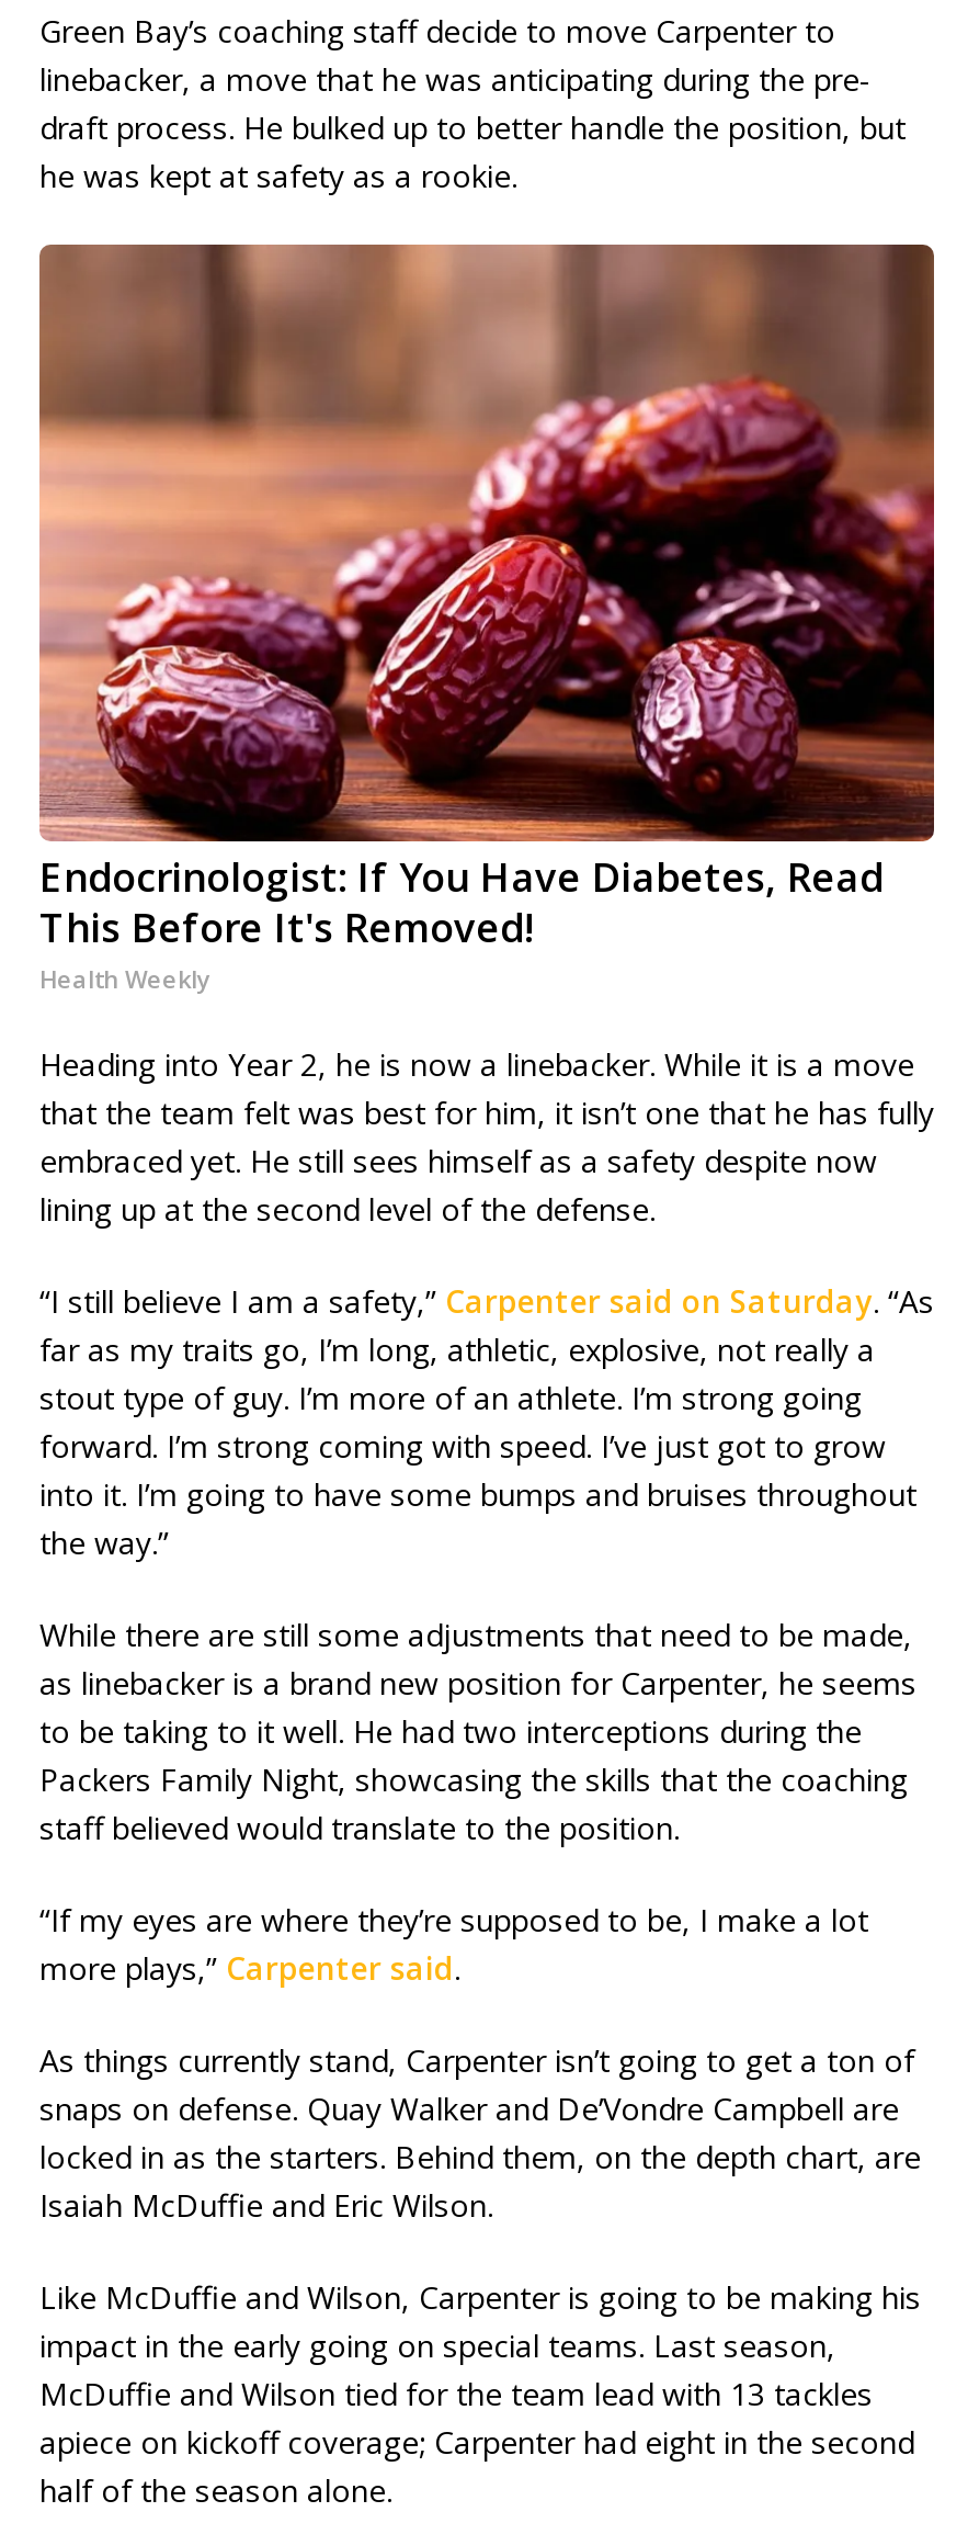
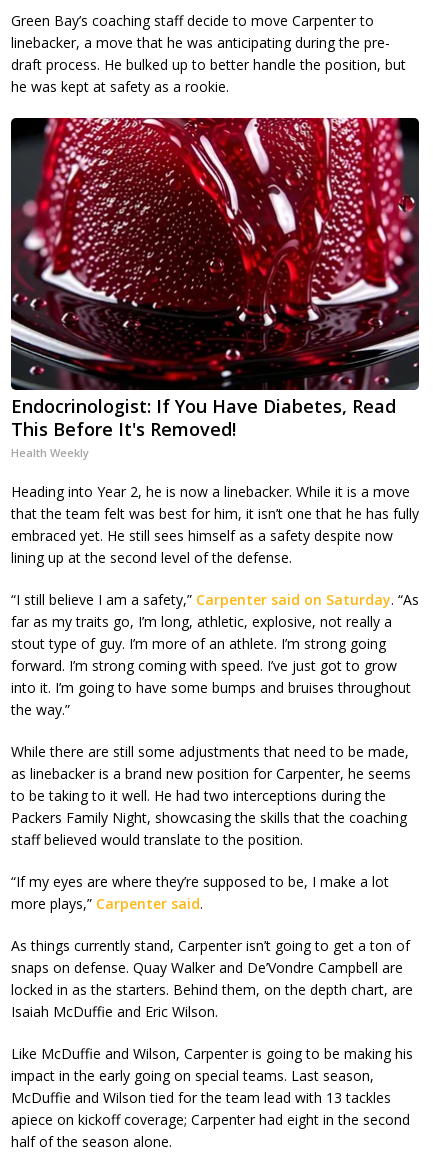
- [image]
+ [image]
